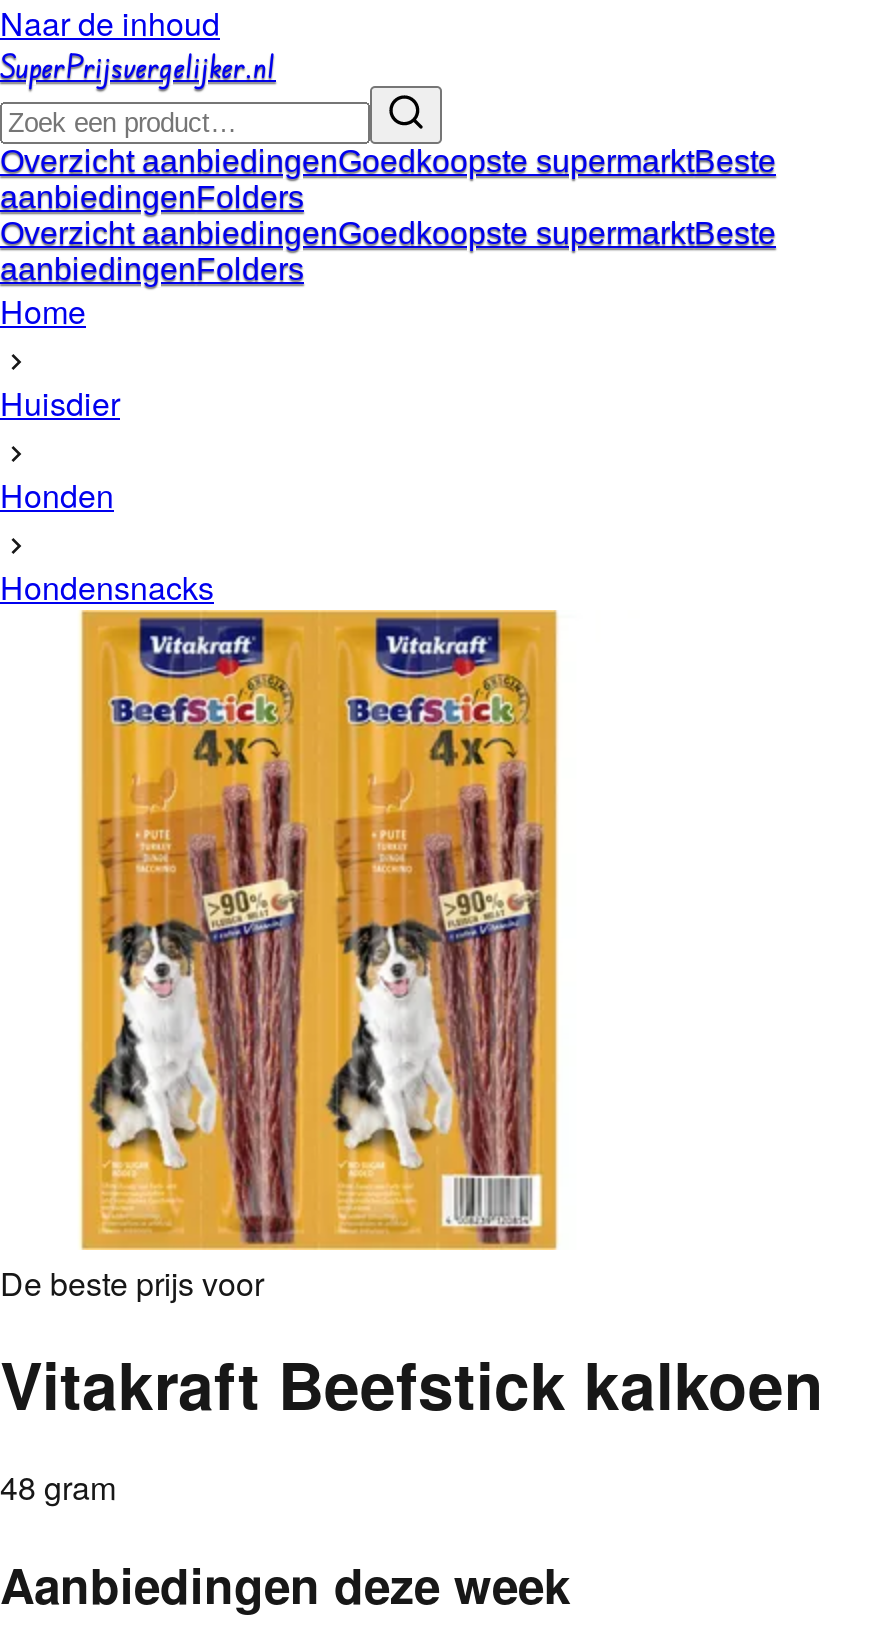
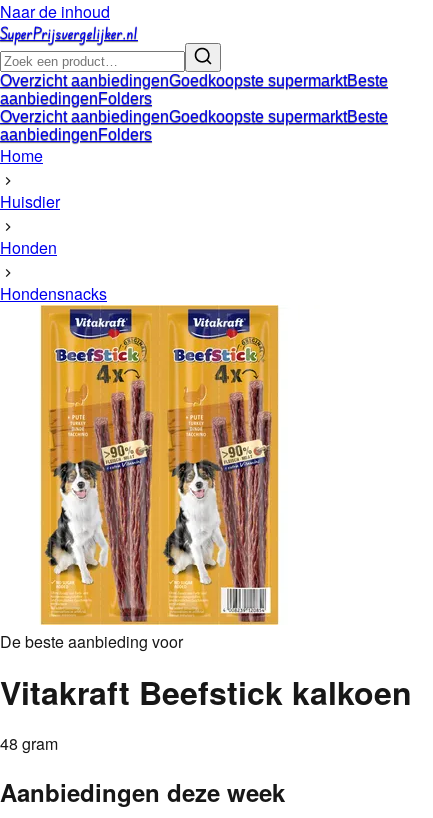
- De beste prijs voor
+ De beste aanbieding voor
